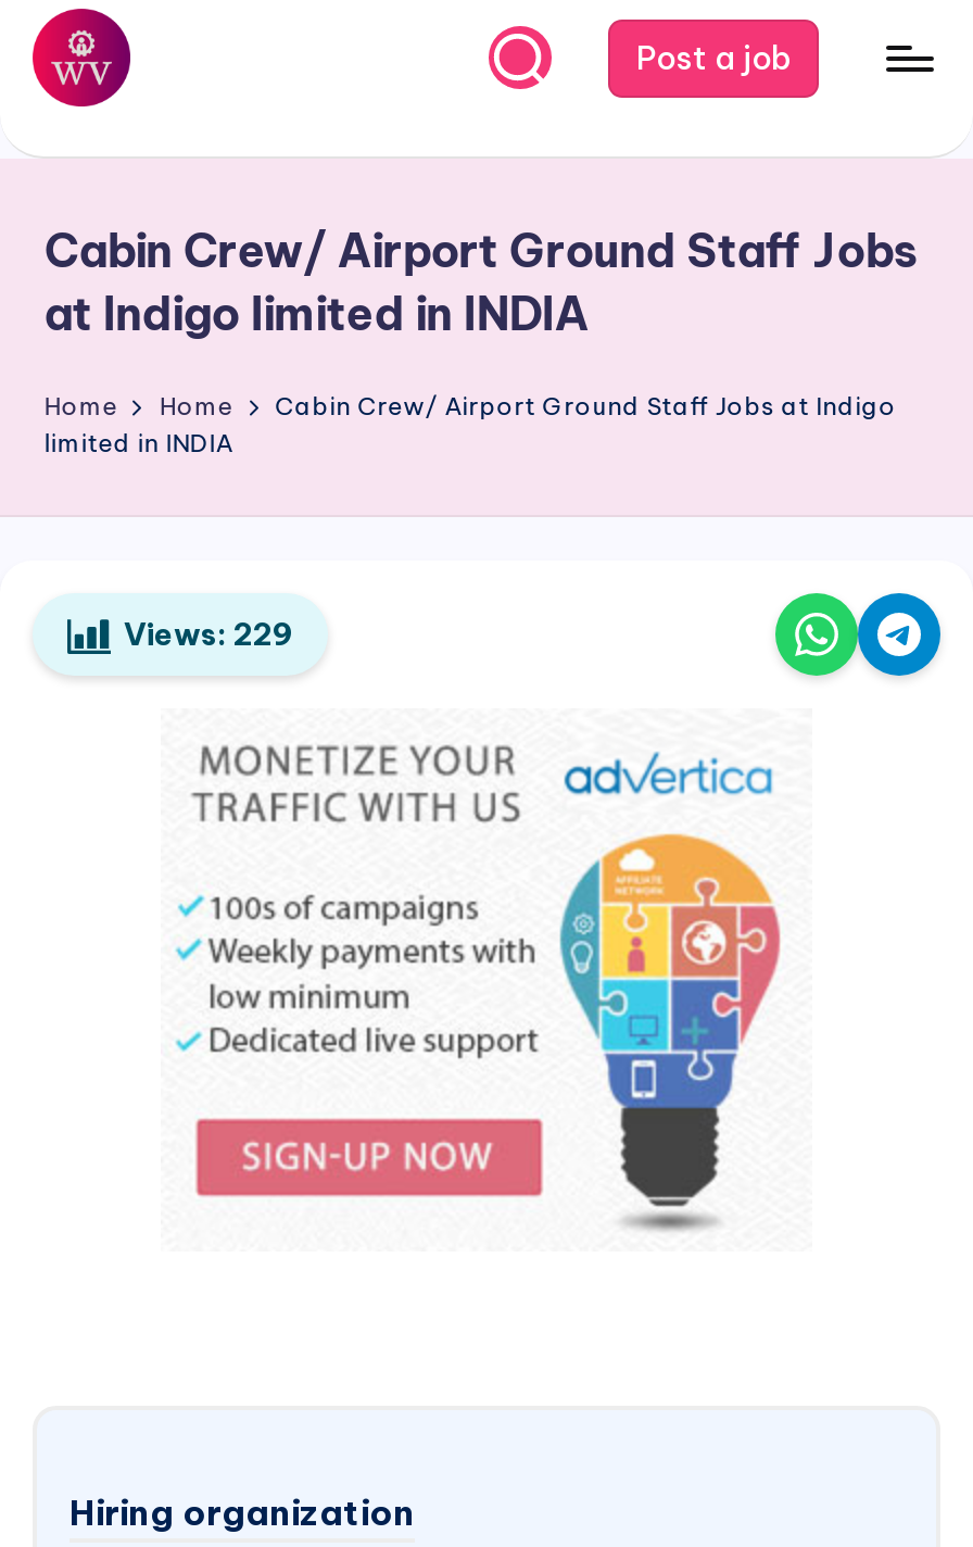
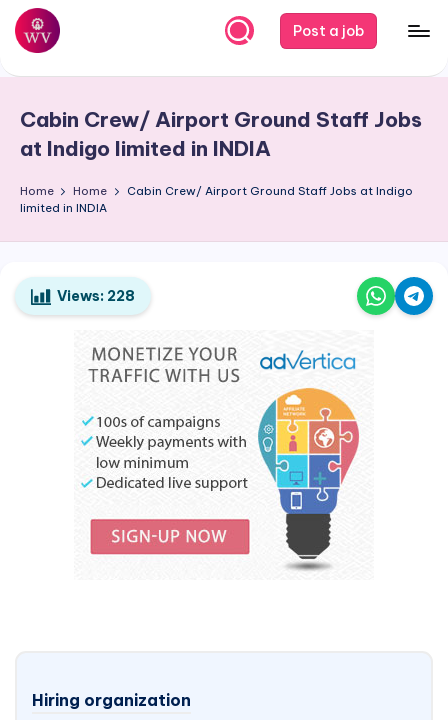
- Views: 229
+ Views: 228
